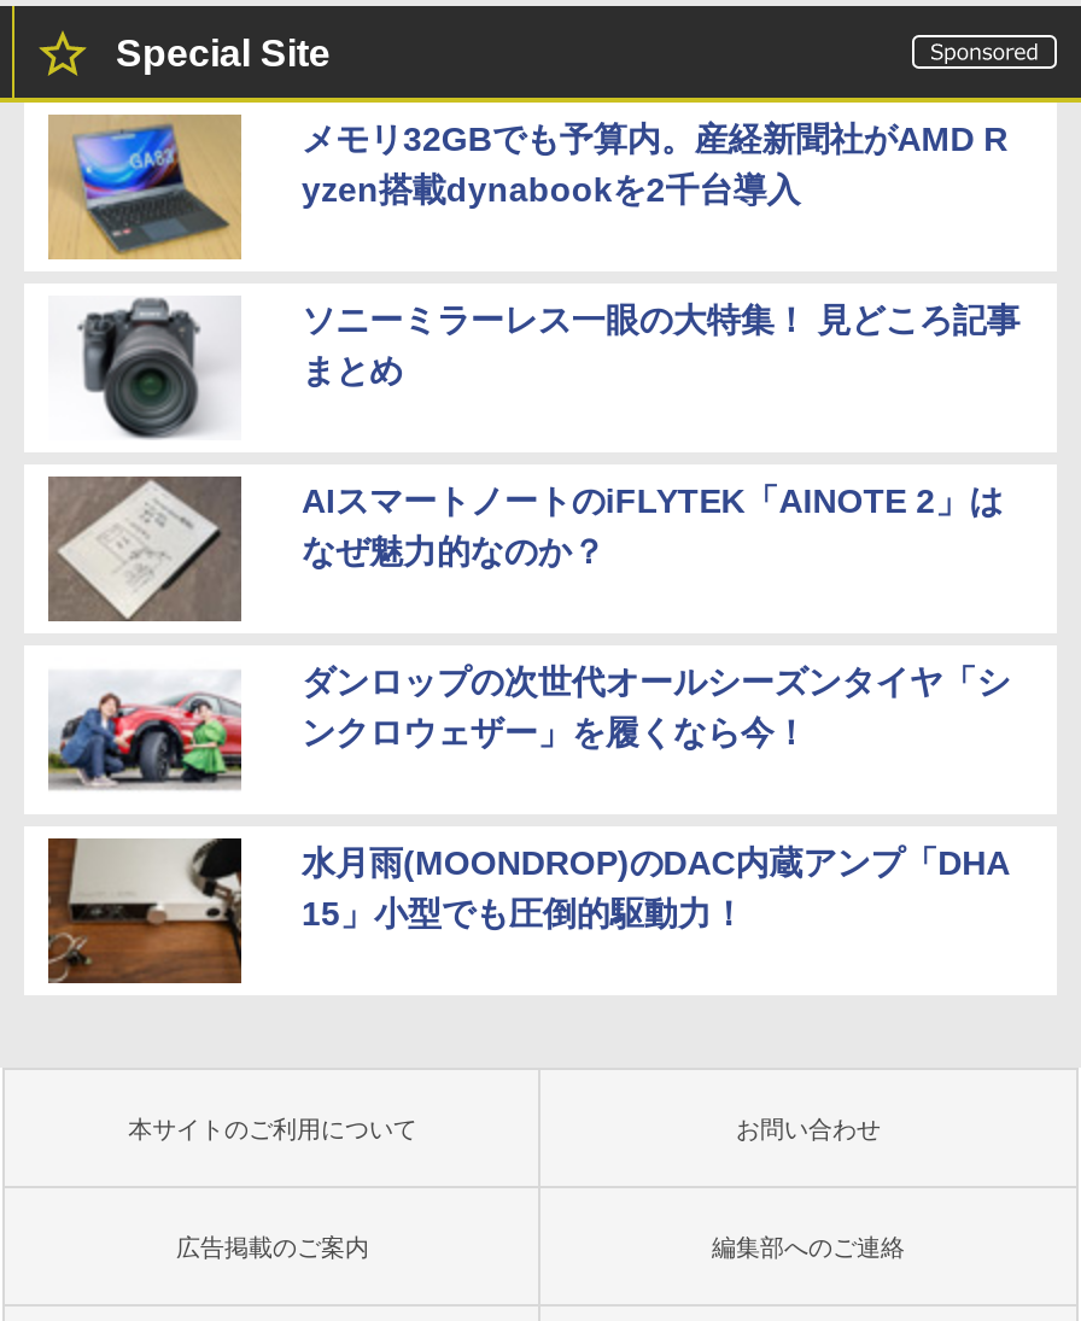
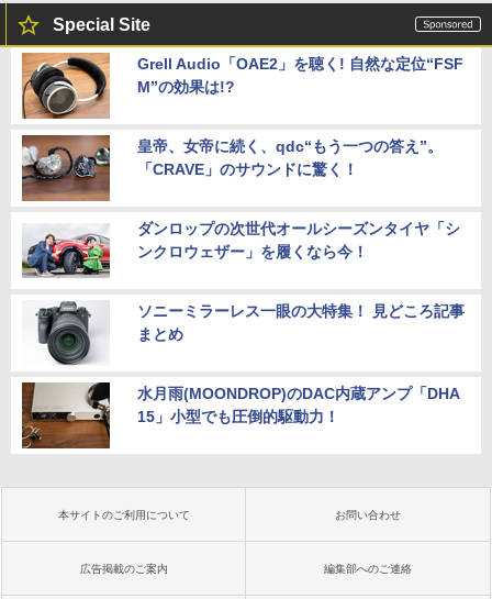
- [image]
- メモリ32GBでも予算内。産経新聞社がAMD R
- yzen搭載dynabookを2千台導入
- AIスマートノートのiFLYTEK「AINOTE 2」は
- なぜ魅力的なのか？
+ [image]
+ Grell Audio「OAE2」を聴く! 自然な定位“FSF
+ M”の効果は!?
+ 皇帝、女帝に続く、qdc“もう一つの答え”。
+ 「CRAVE」のサウンドに驚く！

moved down: [image] | ソニーミラーレス一眼の大特集！ 見どころ記事 | まとめ

- [image]
+ [image]

moved up: [image] | ダンロップの次世代オールシーズンタイヤ「シ | ンクロウェザー」を履くなら今！
